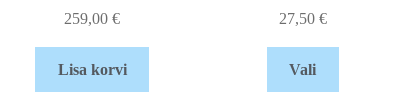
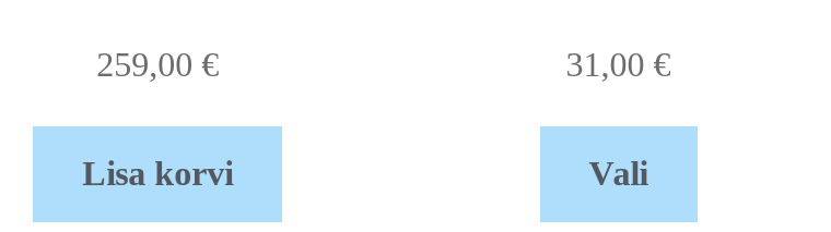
- 27,50 €
+ 31,00 €
